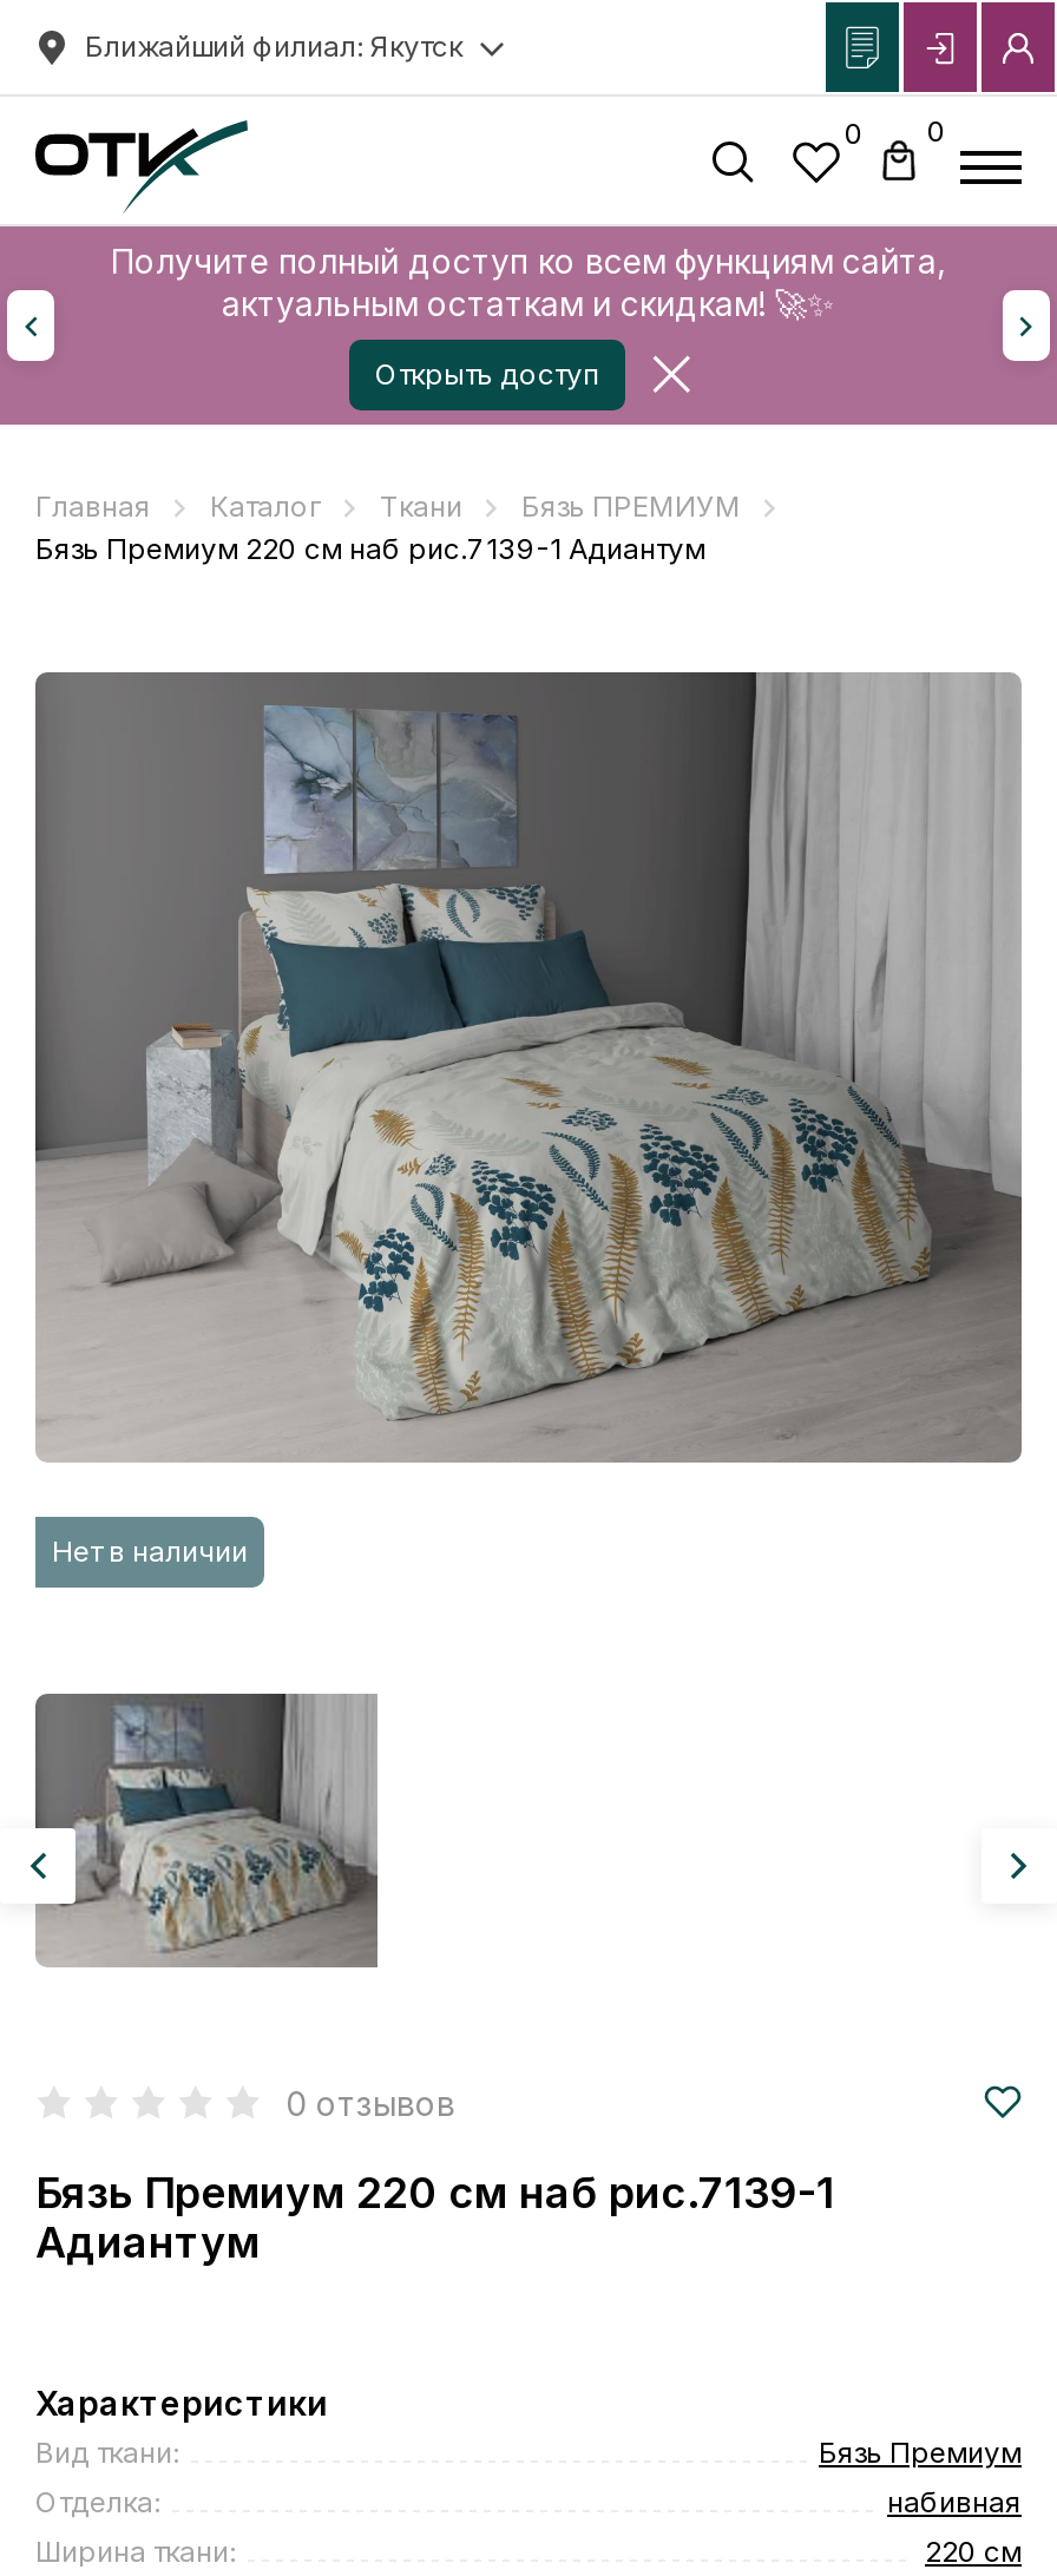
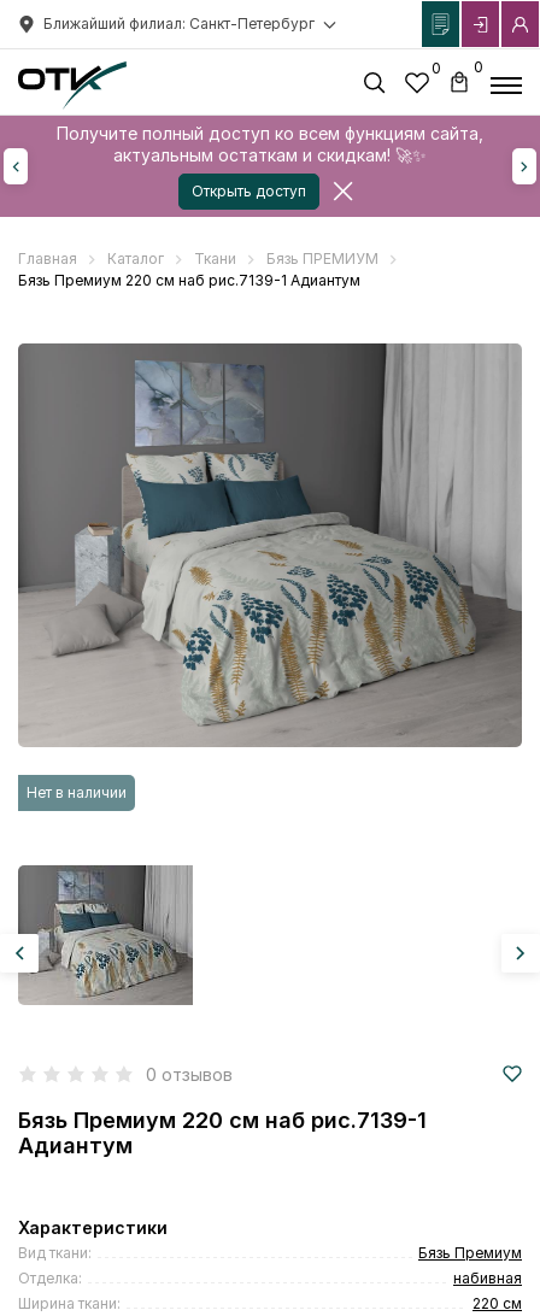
- Ближайший филиал: Якутск
+ Ближайший филиал: Санкт-Петербург
